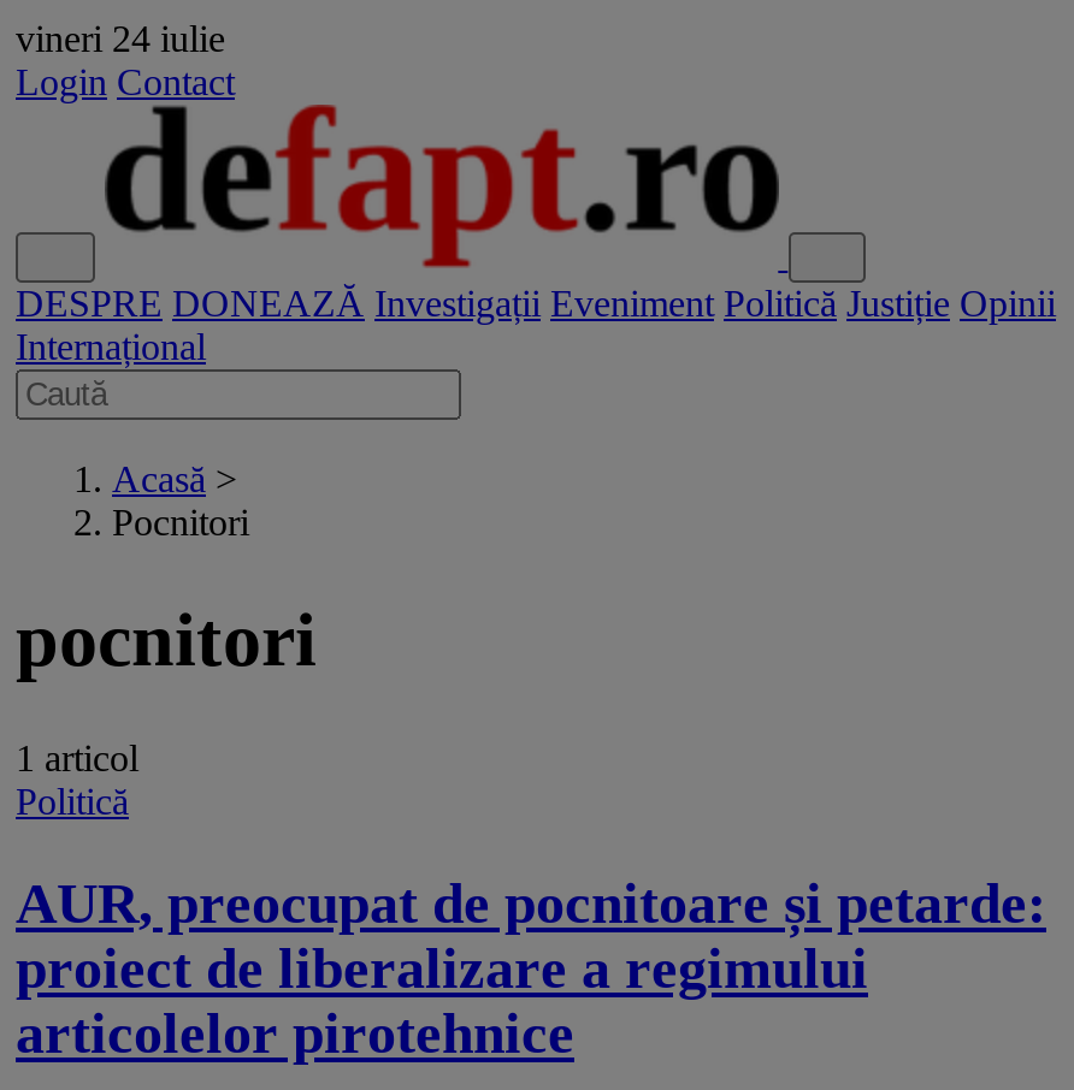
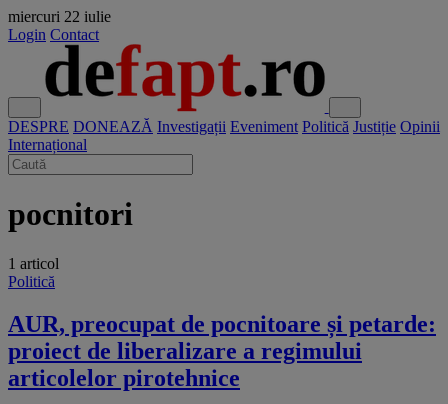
- vineri 24 iulie
+ miercuri 22 iulie

- Acasă >
- Pocnitori
